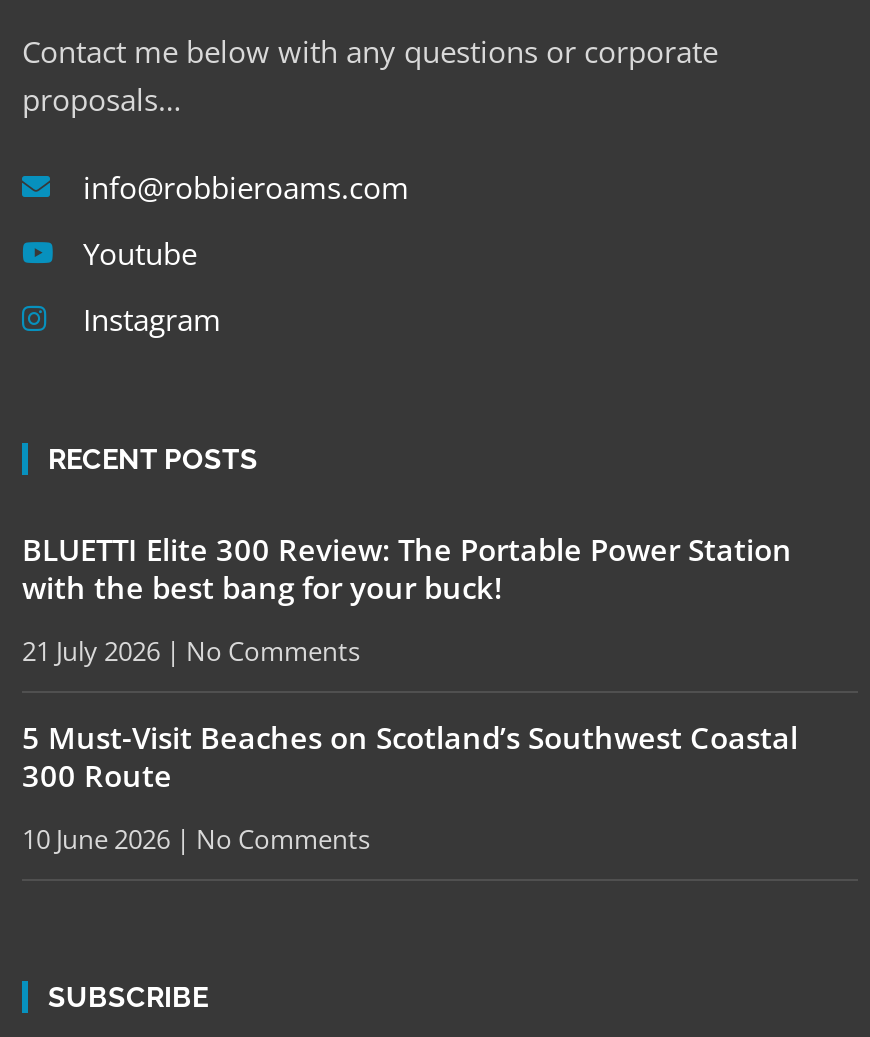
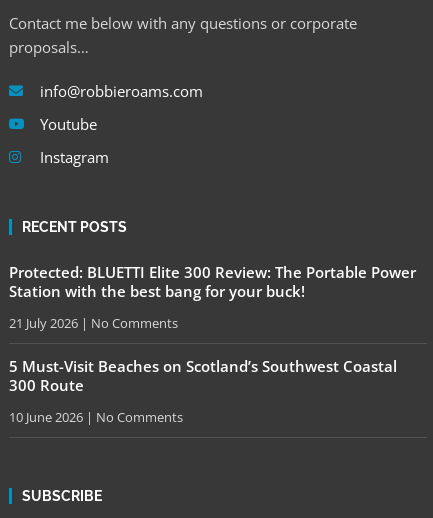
- BLUETTI Elite 300 Review: The Portable Power Station
- with the best bang for your buck!
+ Protected: BLUETTI Elite 300 Review: The Portable Power
+ Station with the best bang for your buck!
